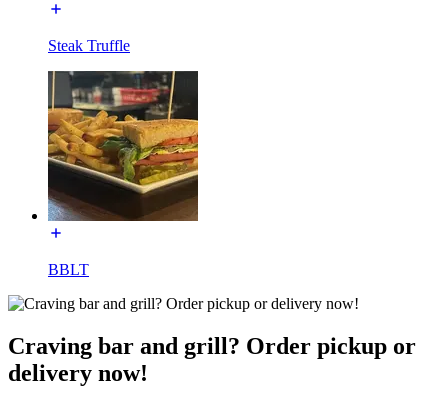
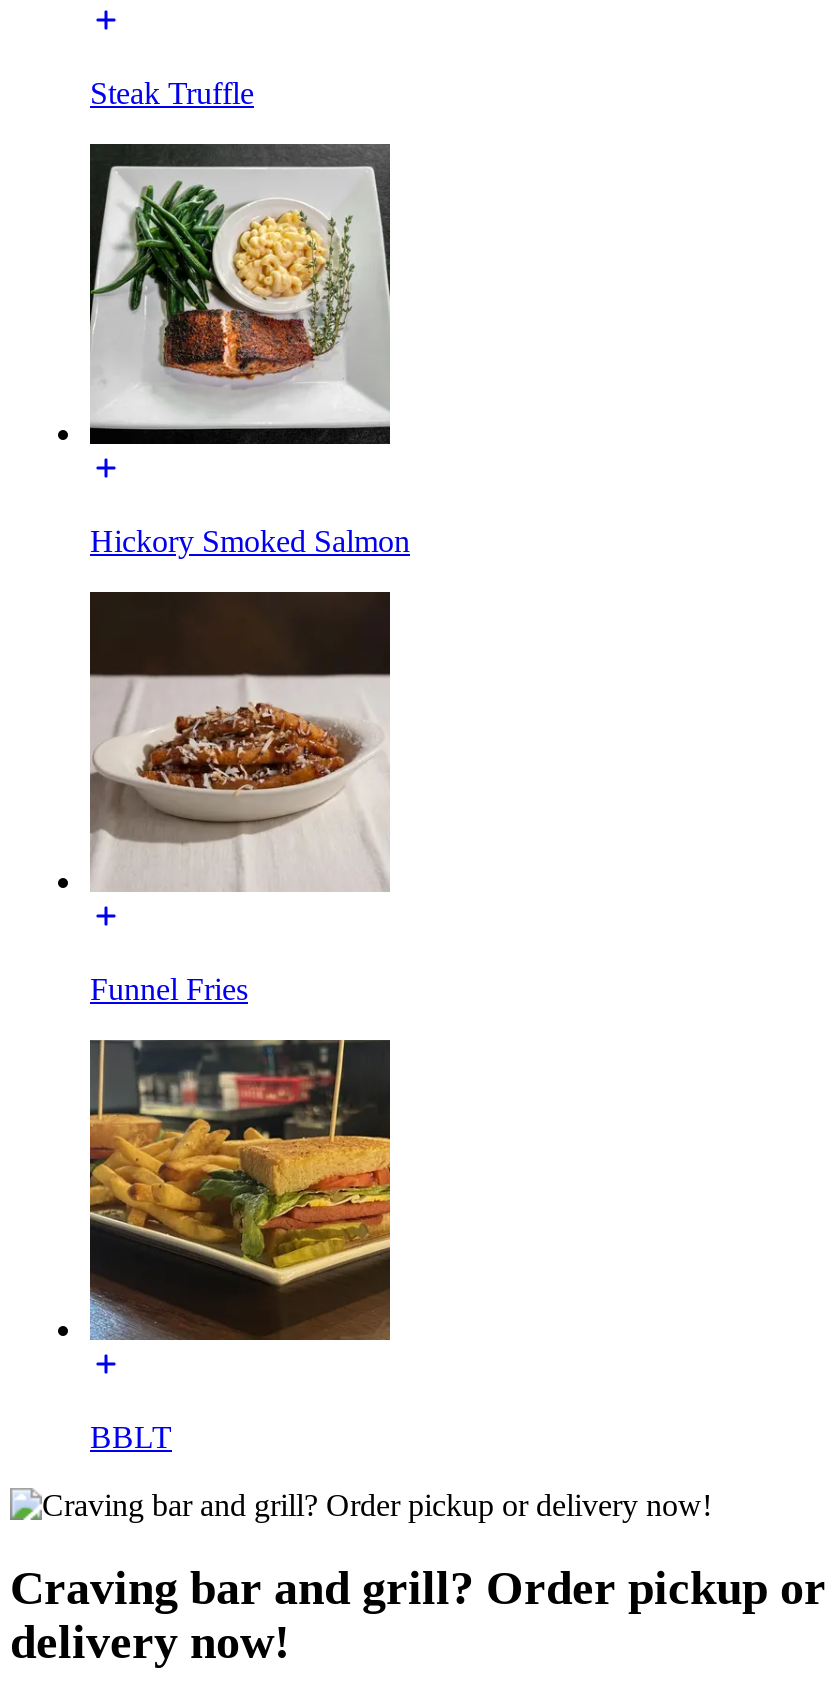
+ [image]
+ Hickory Smoked Salmon

+ [image]
+ Funnel Fries
